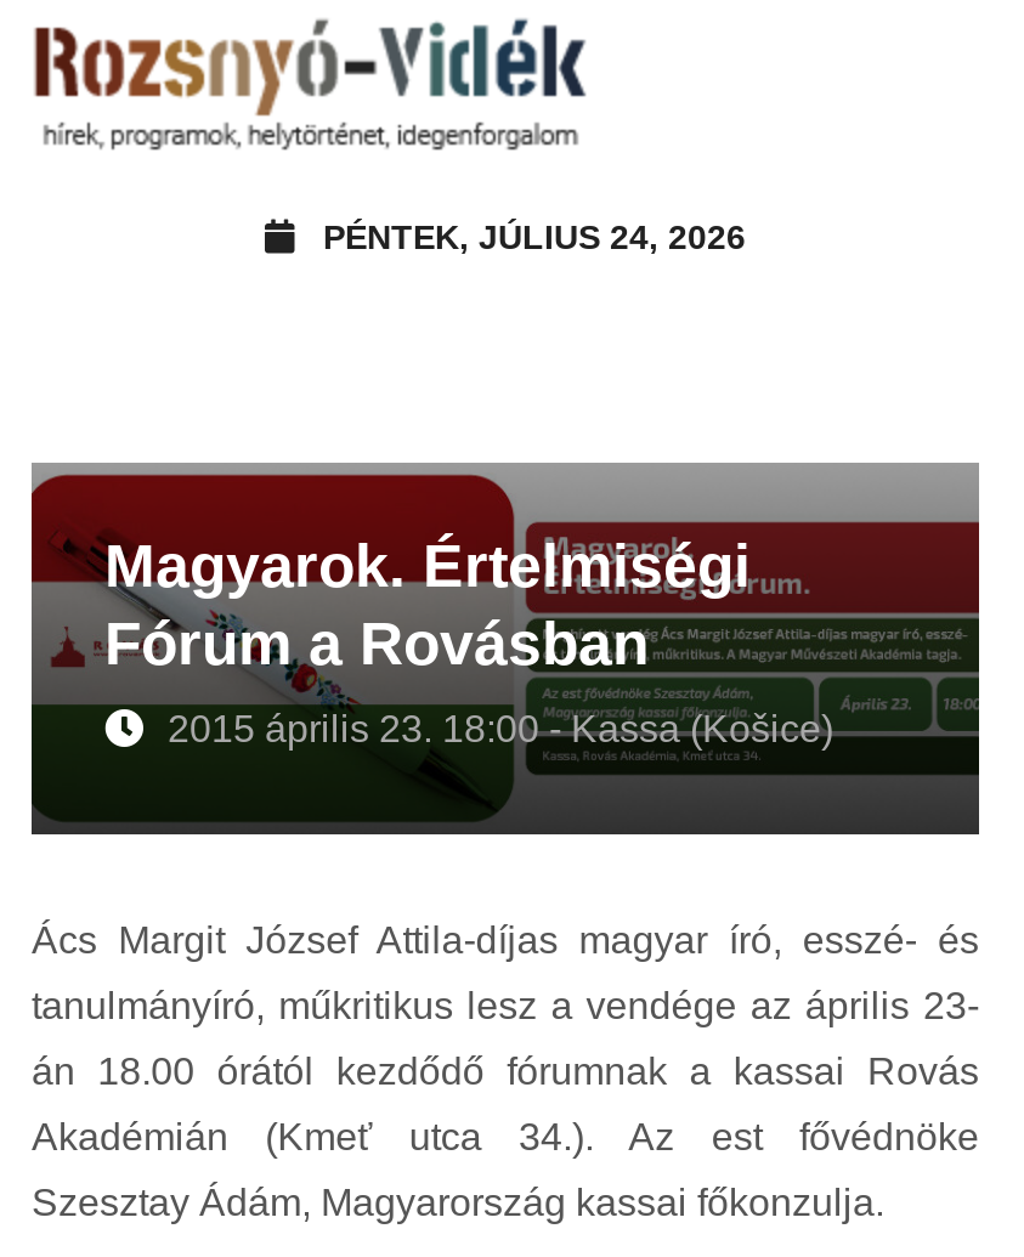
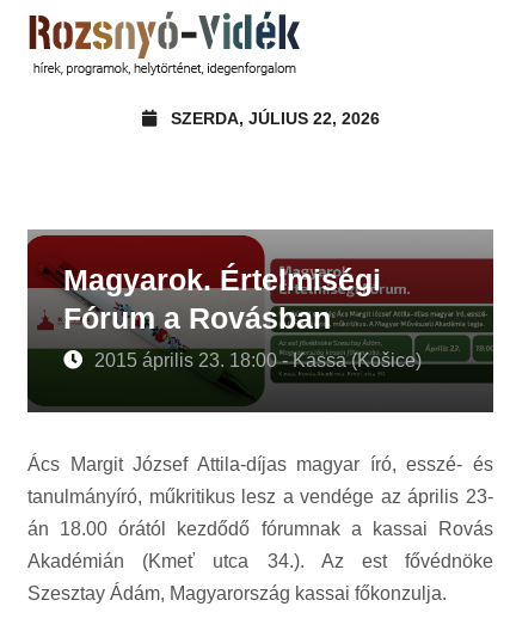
- PÉNTEK, JÚLIUS 24, 2026
+ SZERDA, JÚLIUS 22, 2026
